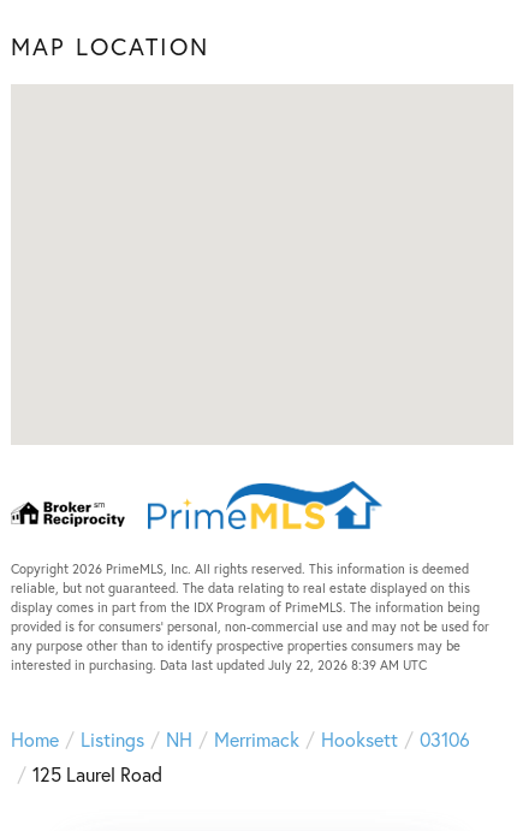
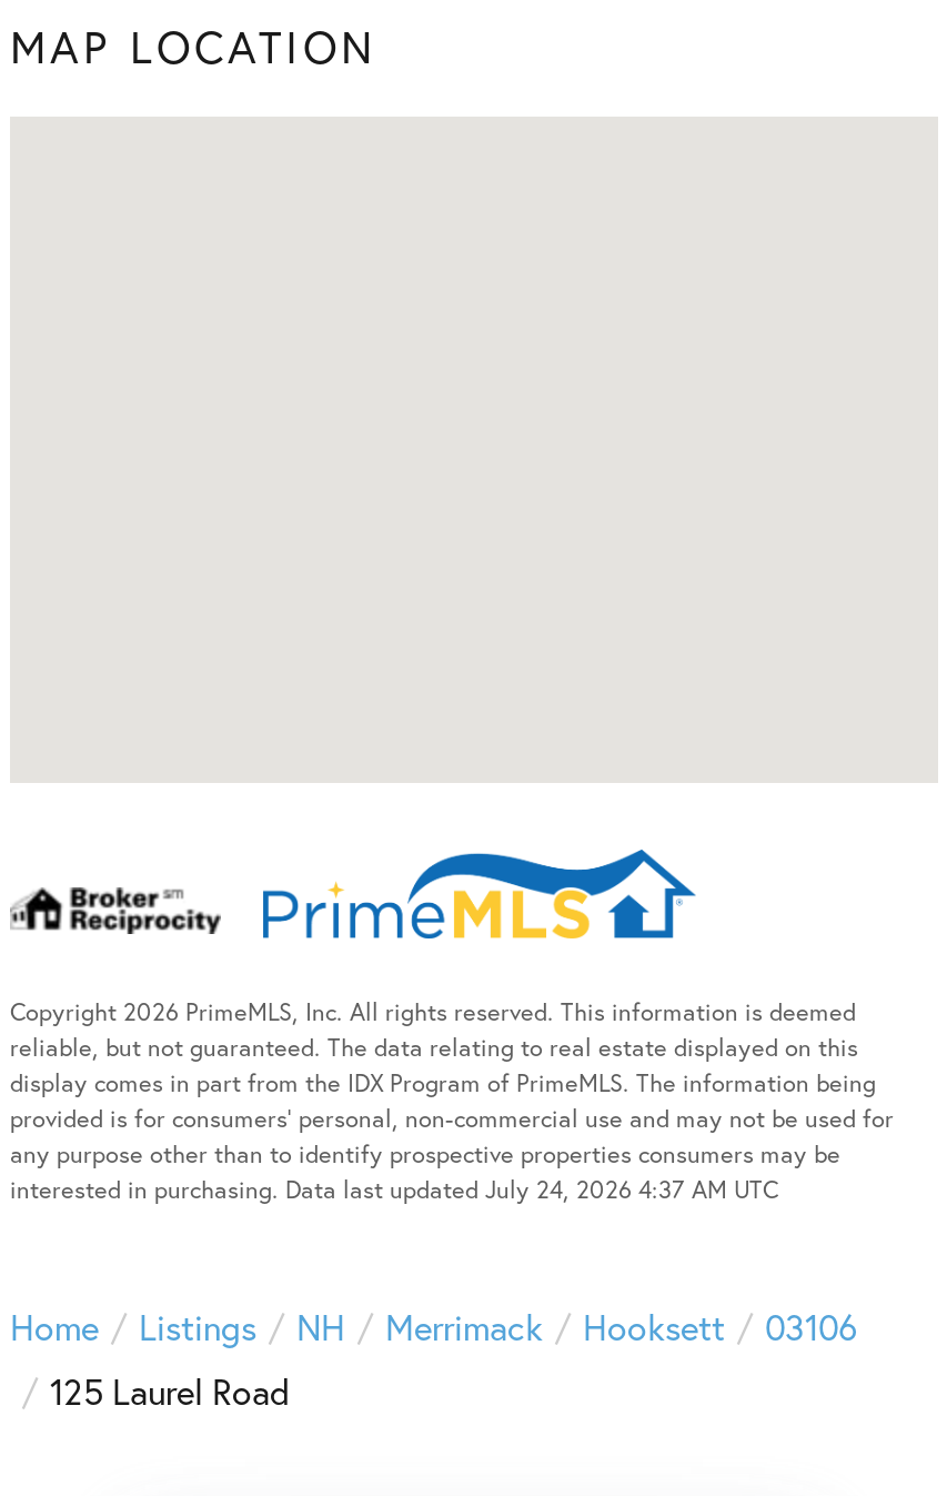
- interested in purchasing. Data last updated July 22, 2026 8:39 AM UTC
+ interested in purchasing. Data last updated July 24, 2026 4:37 AM UTC
